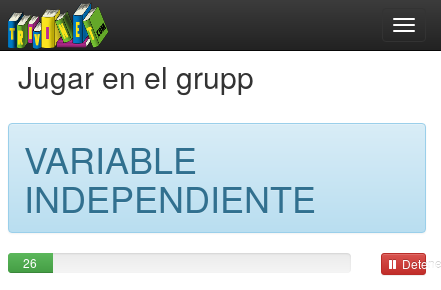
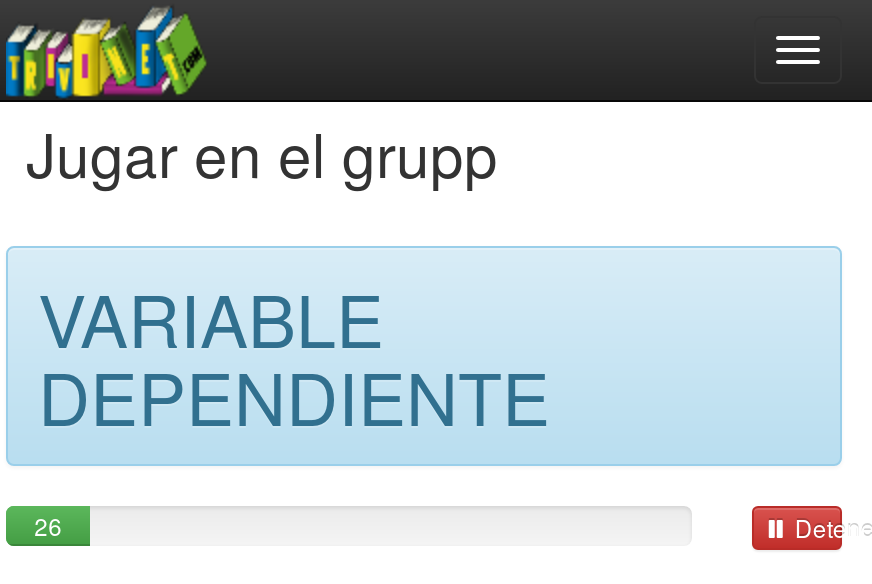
- INDEPENDIENTE
+ DEPENDIENTE
